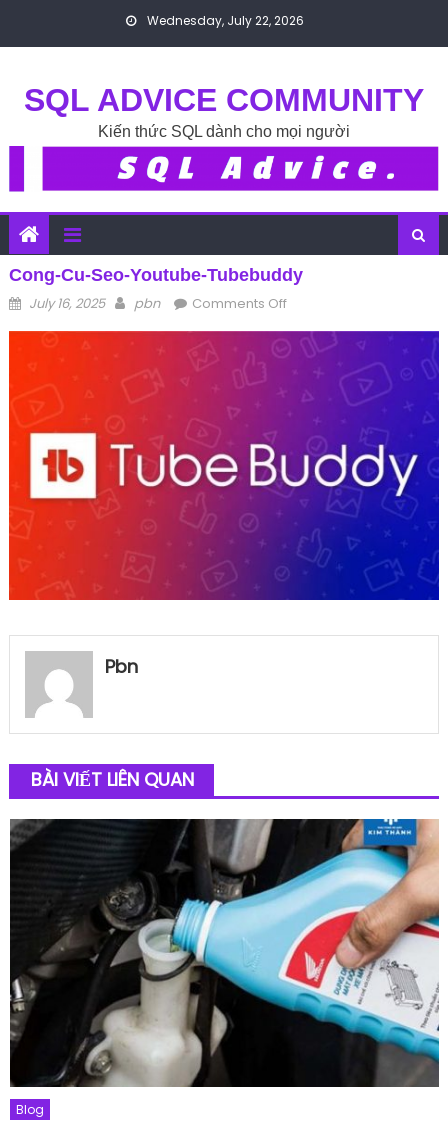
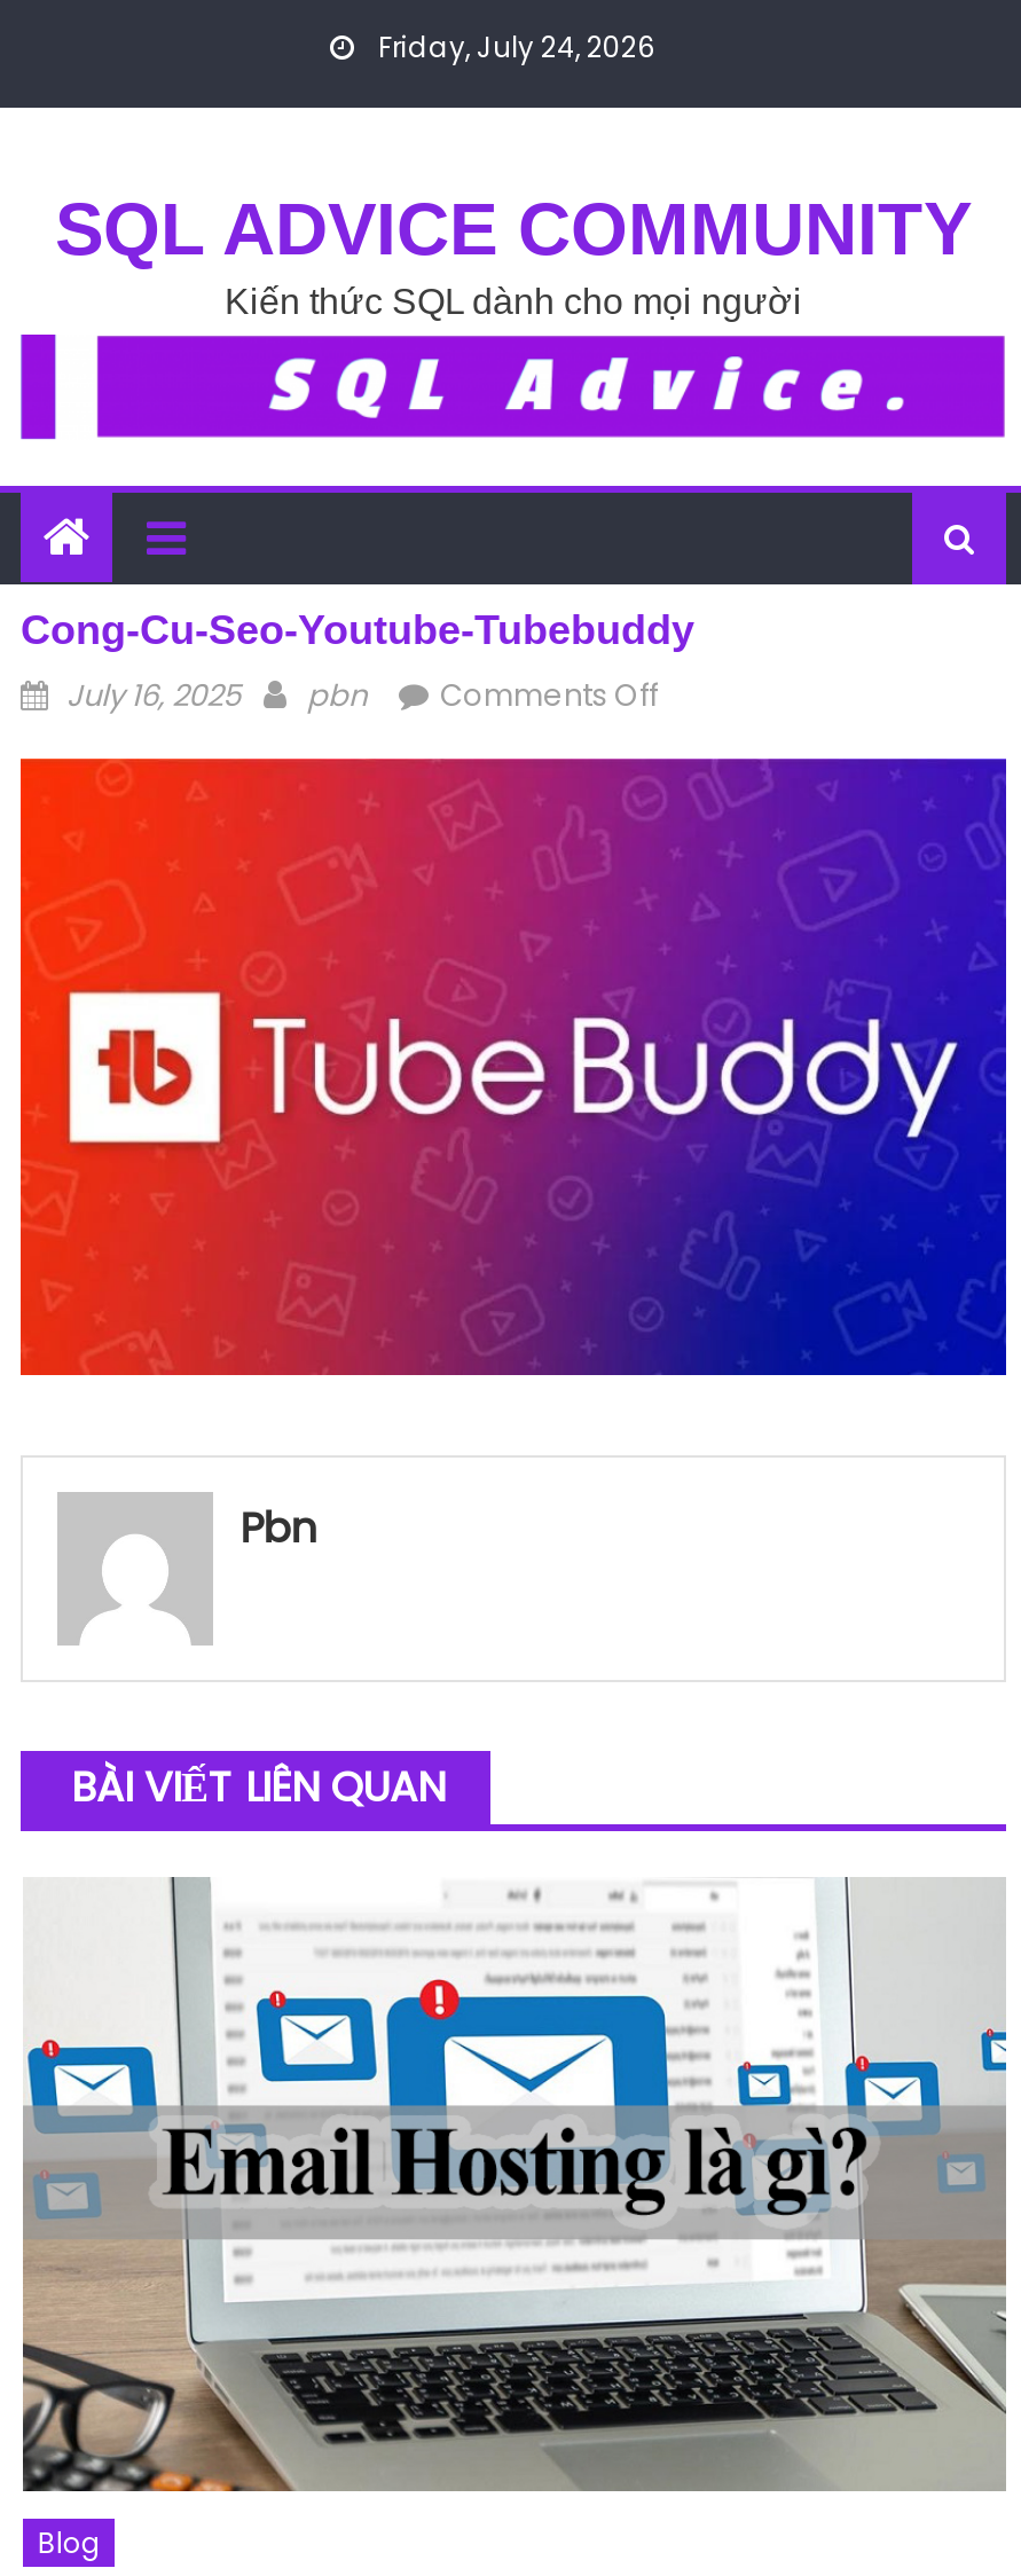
- Wednesday, July 22, 2026
+ Friday, July 24, 2026

- [image]
+ [image]
